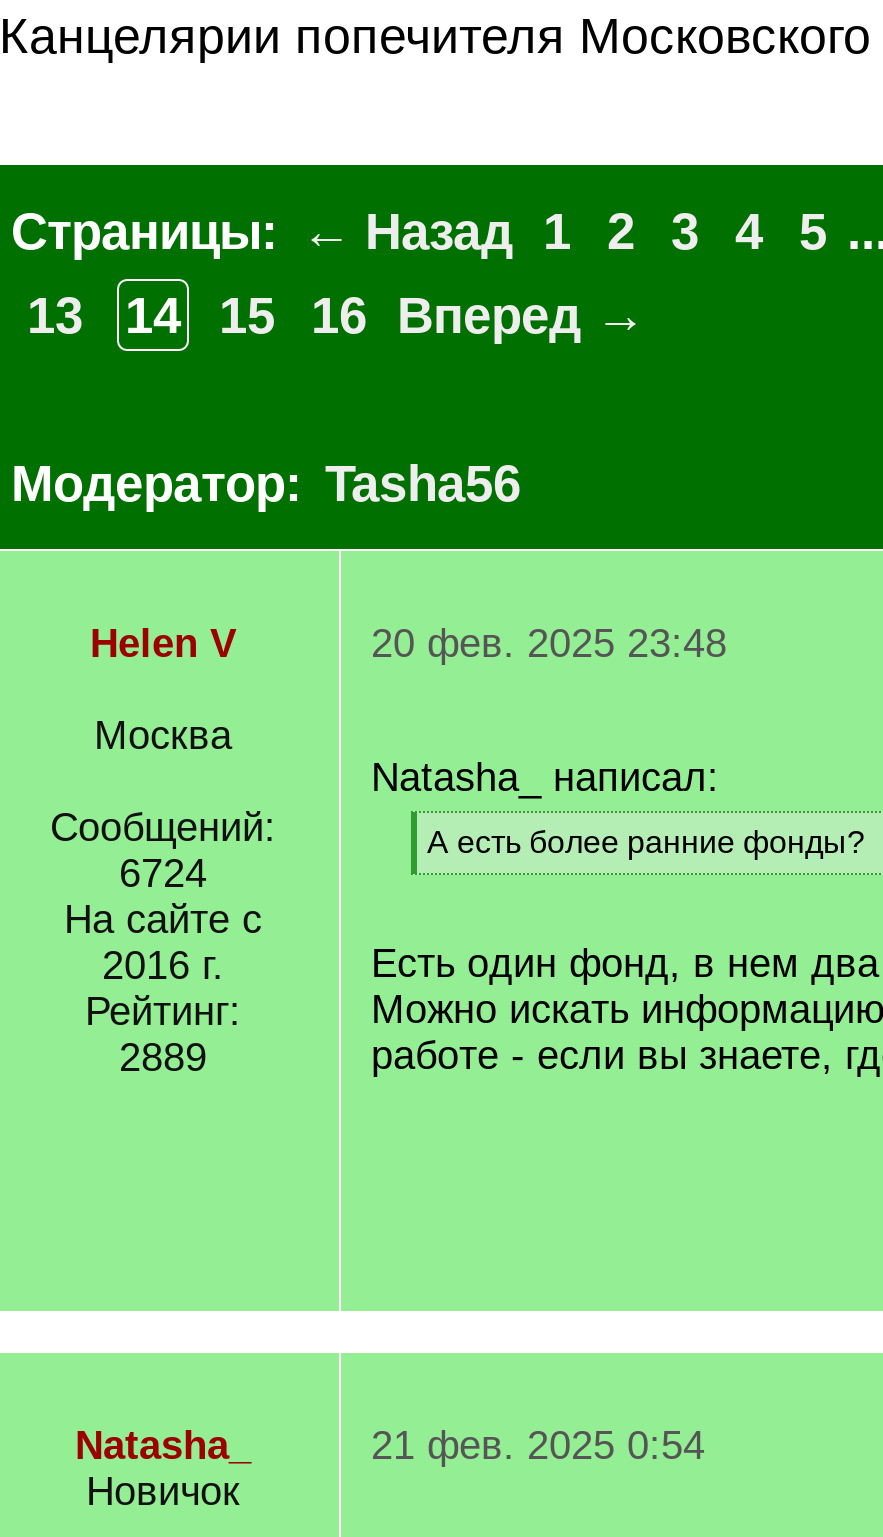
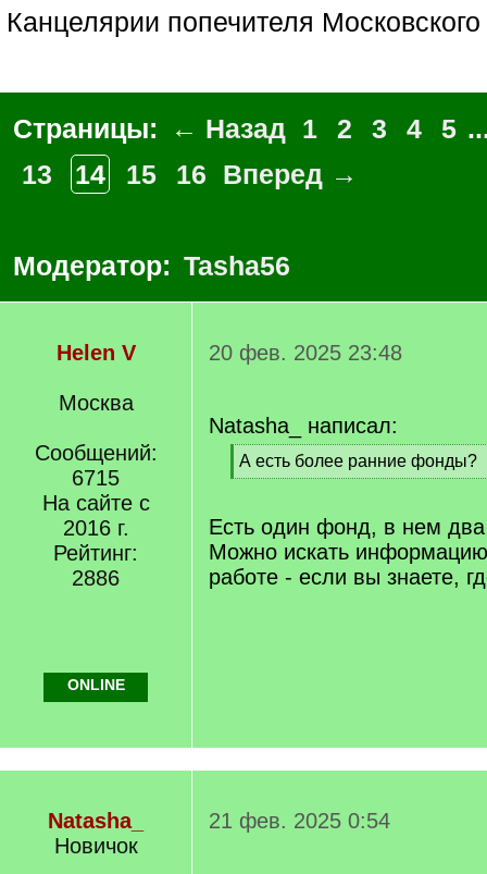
- 6724
+ 6715

- 2889
+ 2886

+ ONLINE
